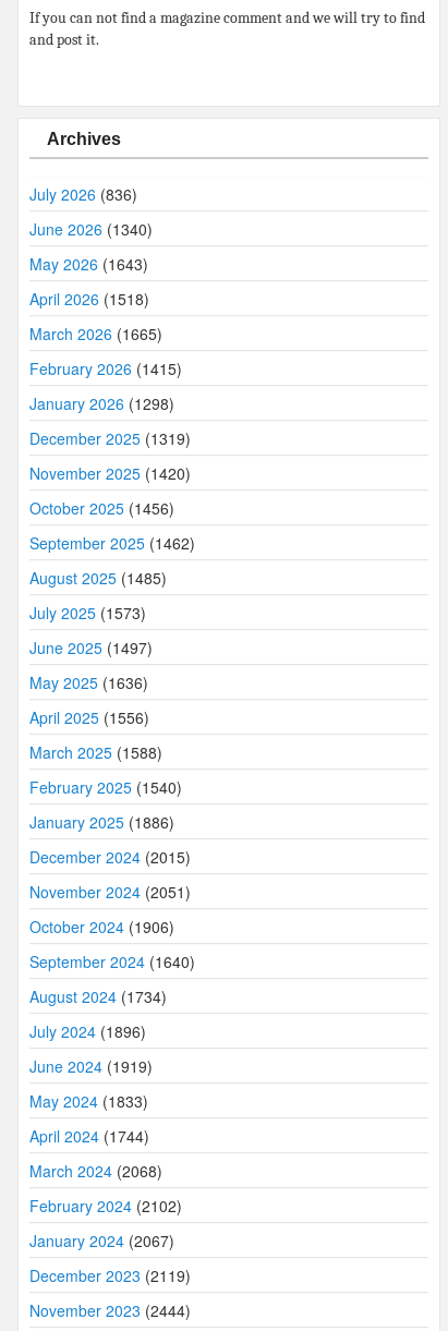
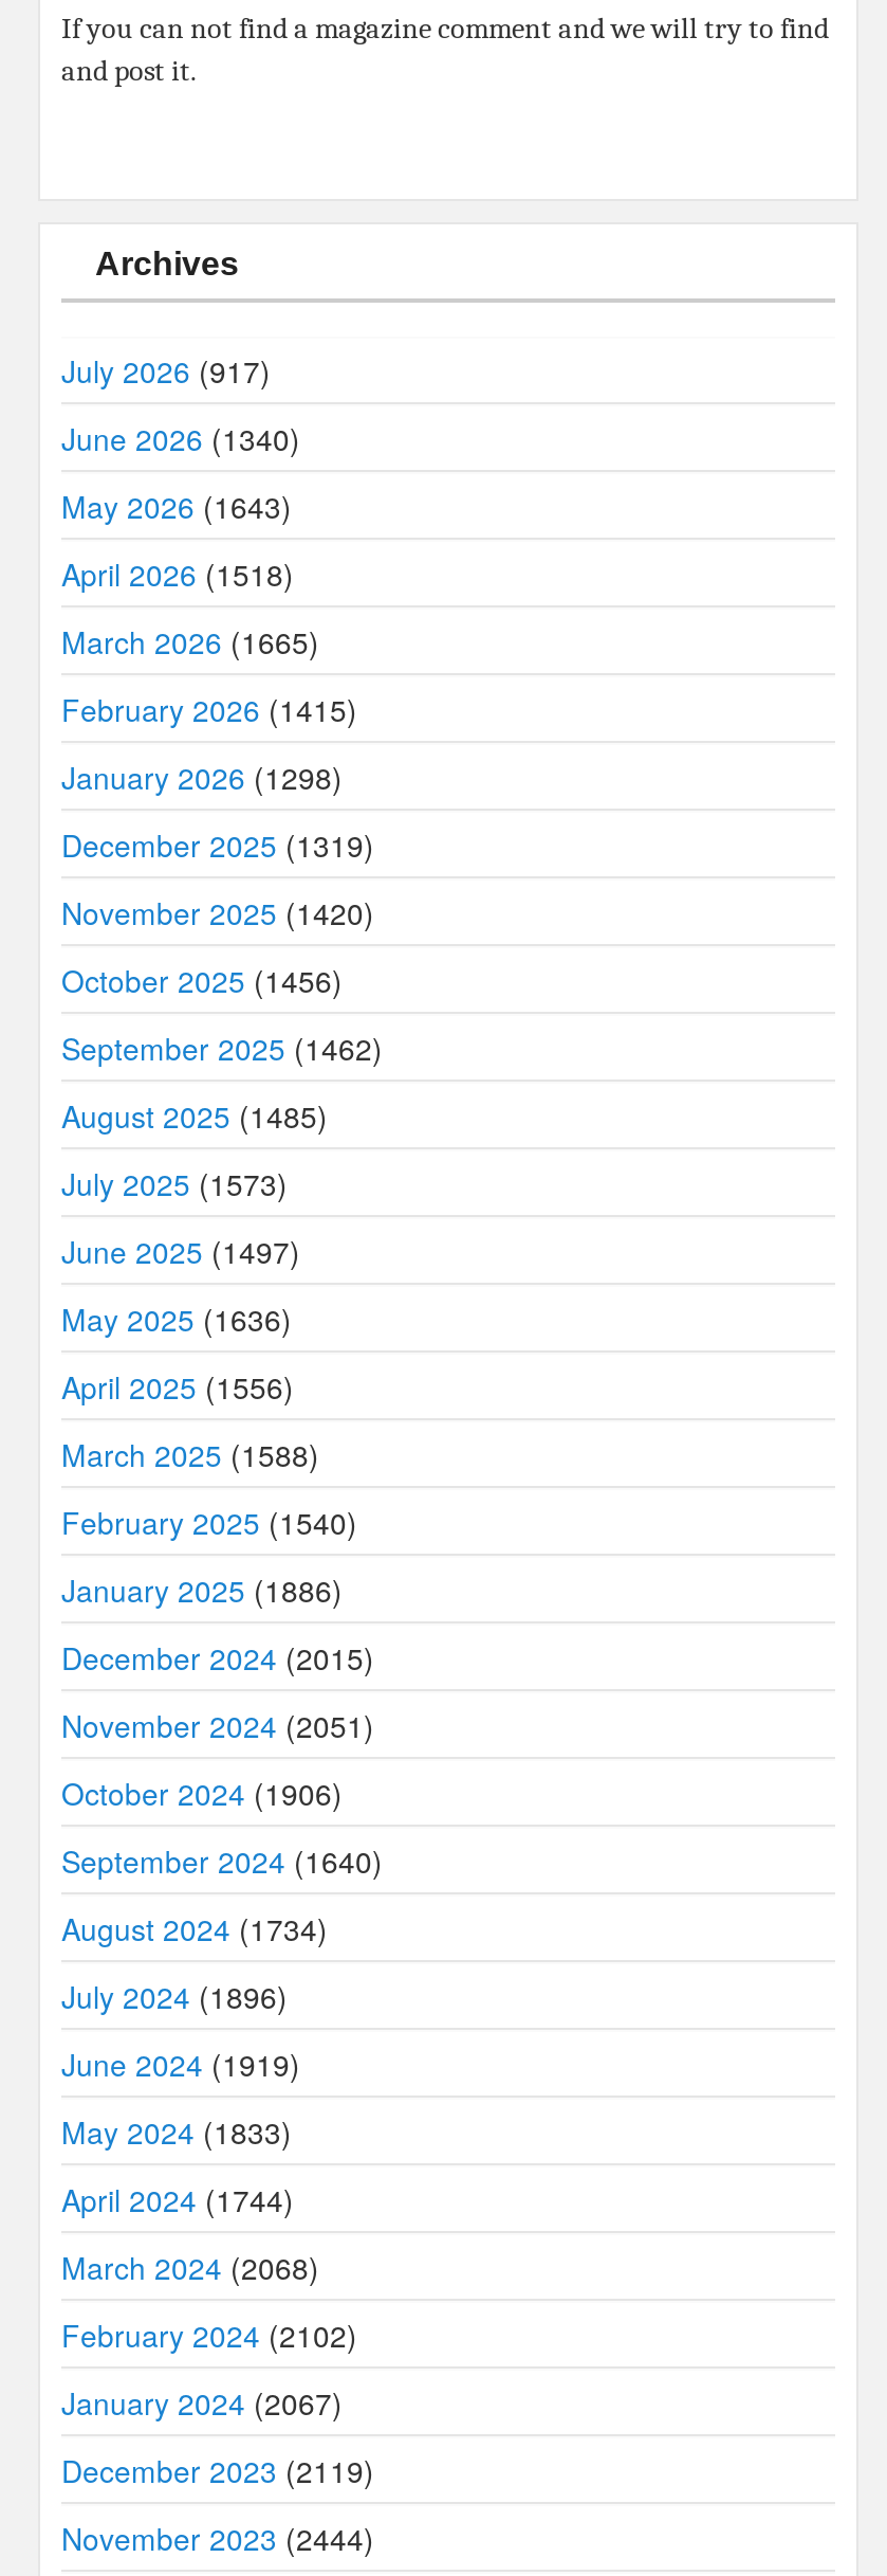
- July 2026 (836)
+ July 2026 (917)
